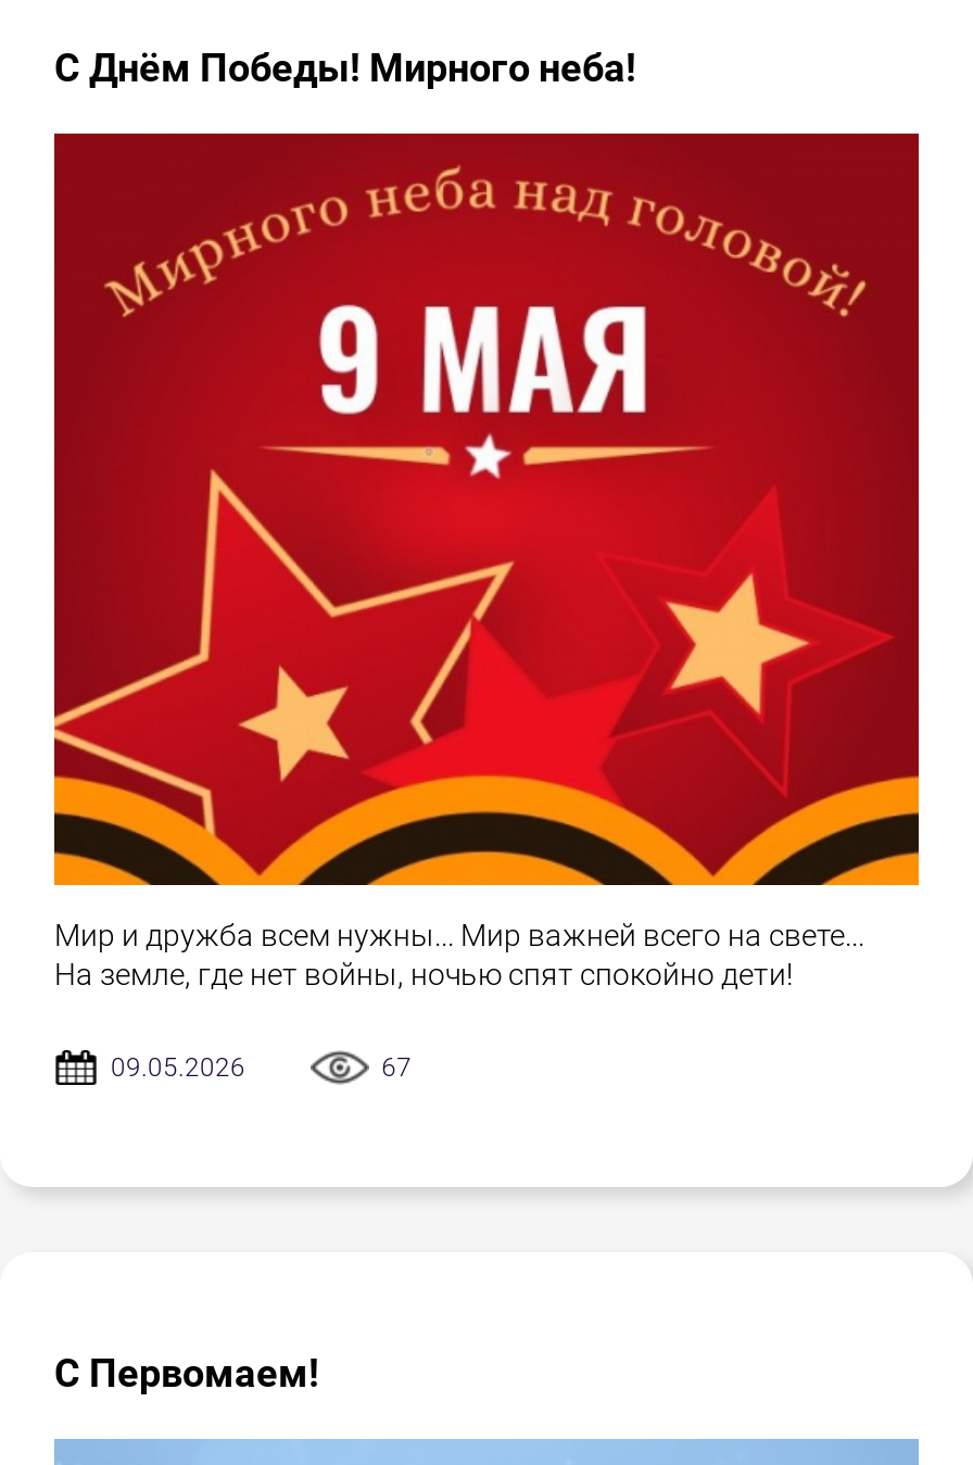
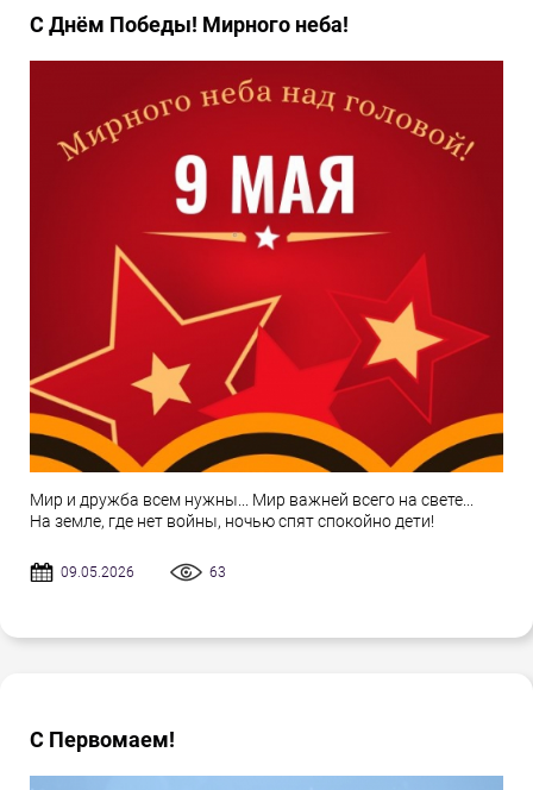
- 67
+ 63
